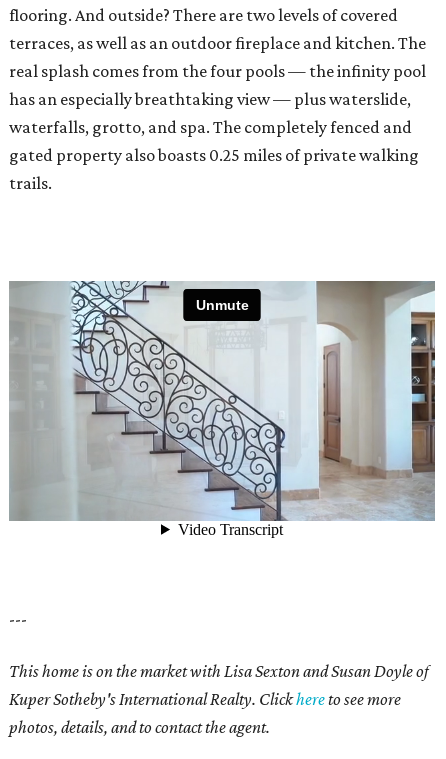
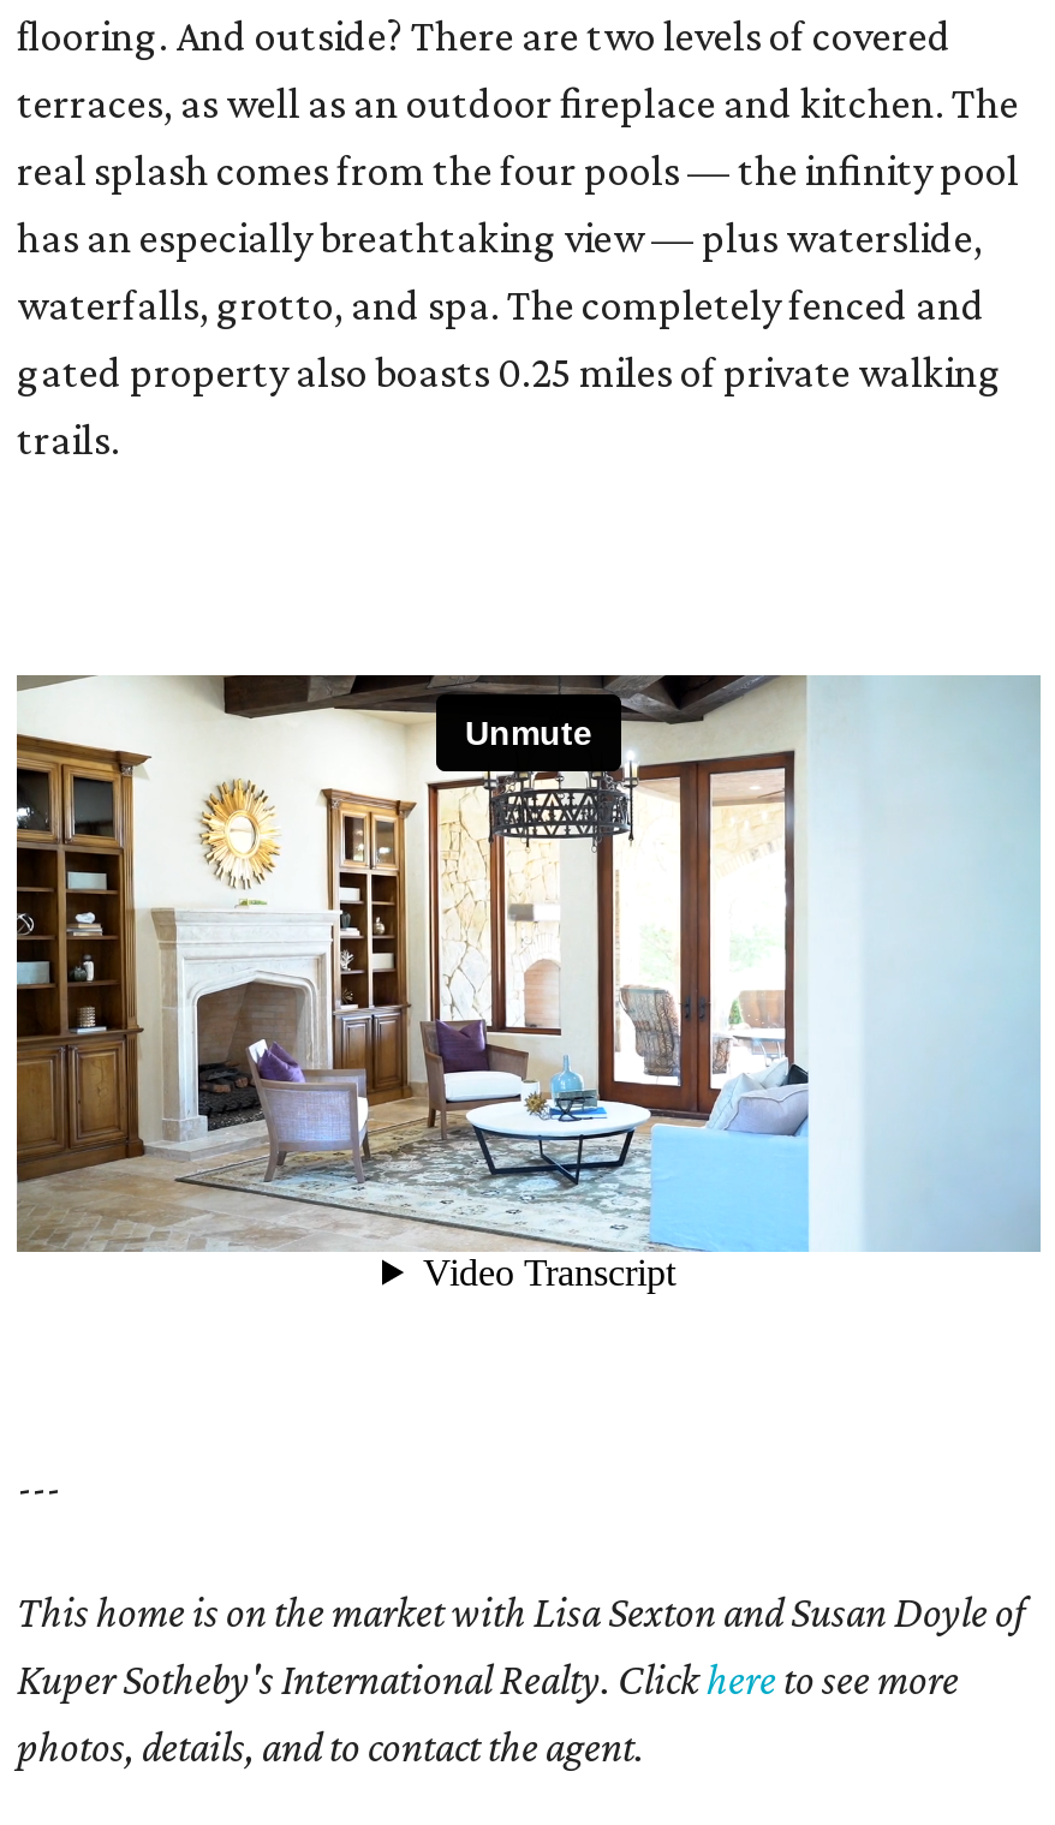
- [image]
+ [image]
